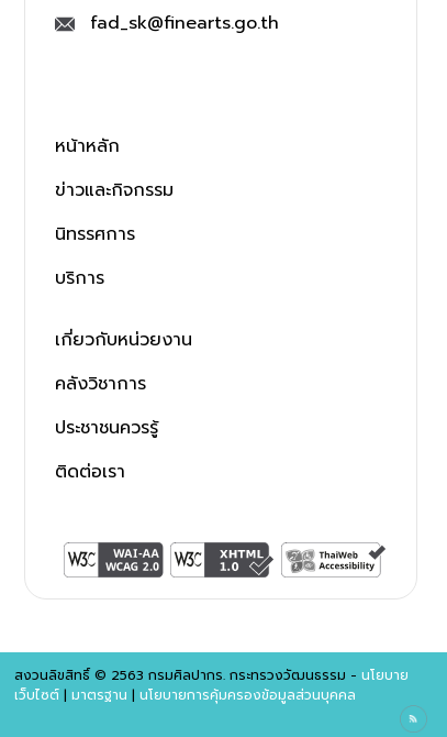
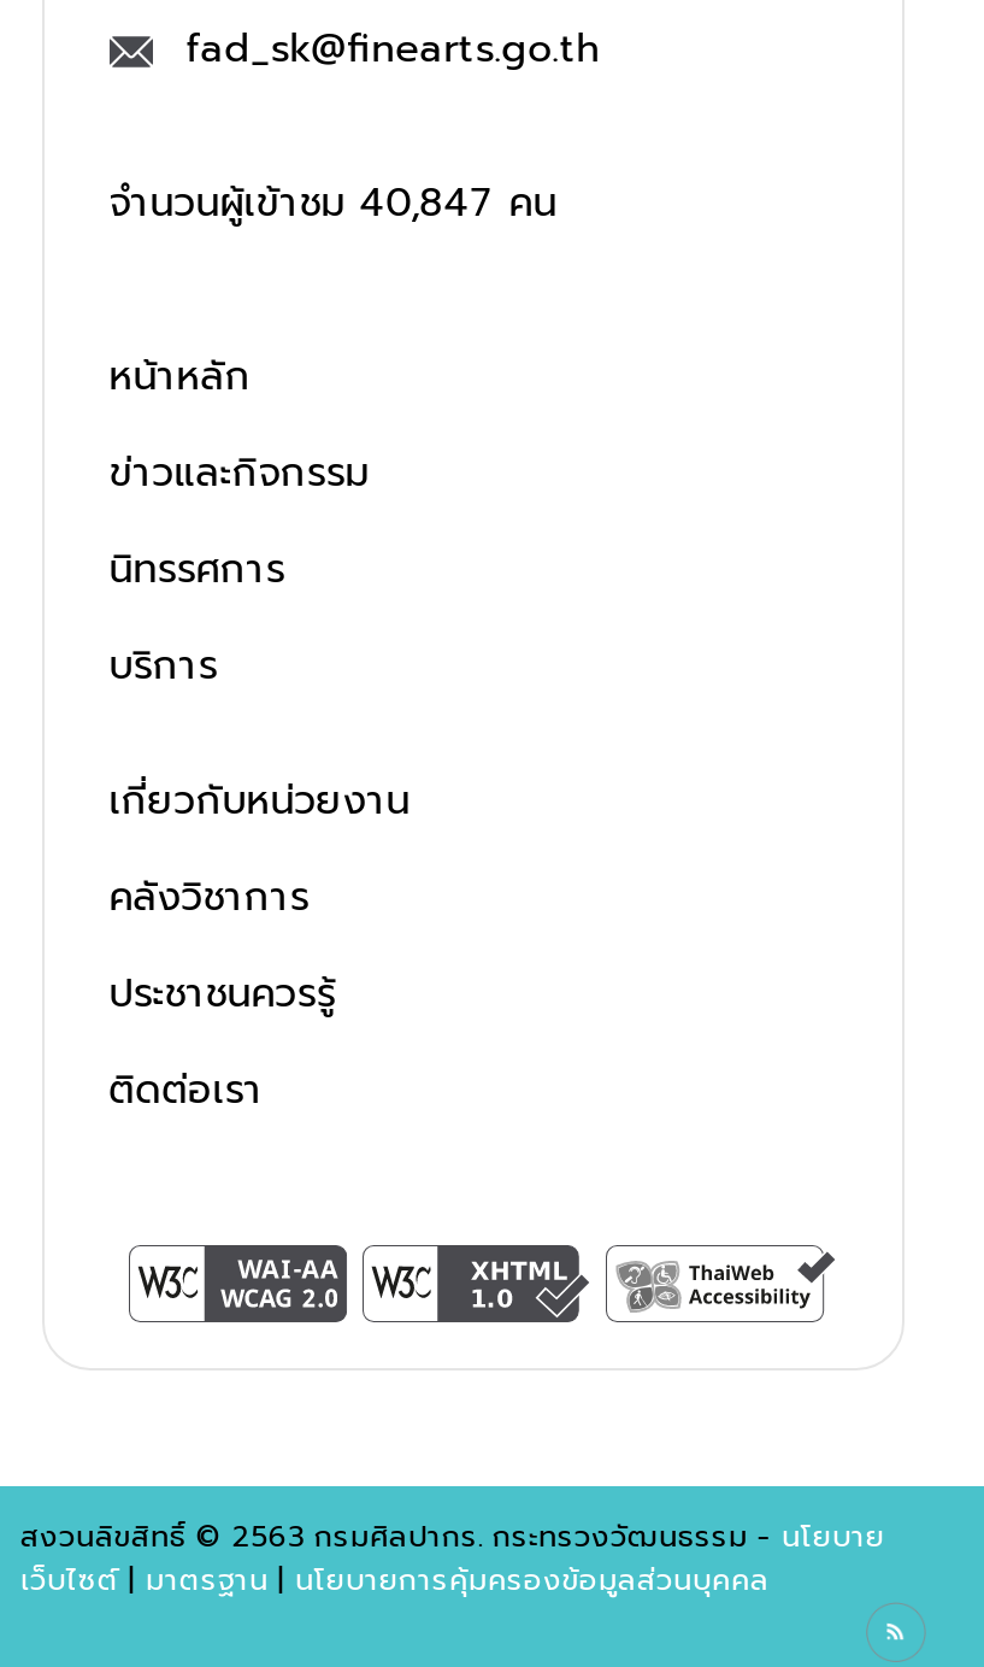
+ จำนวนผู้เข้าชม 40,847 คน
